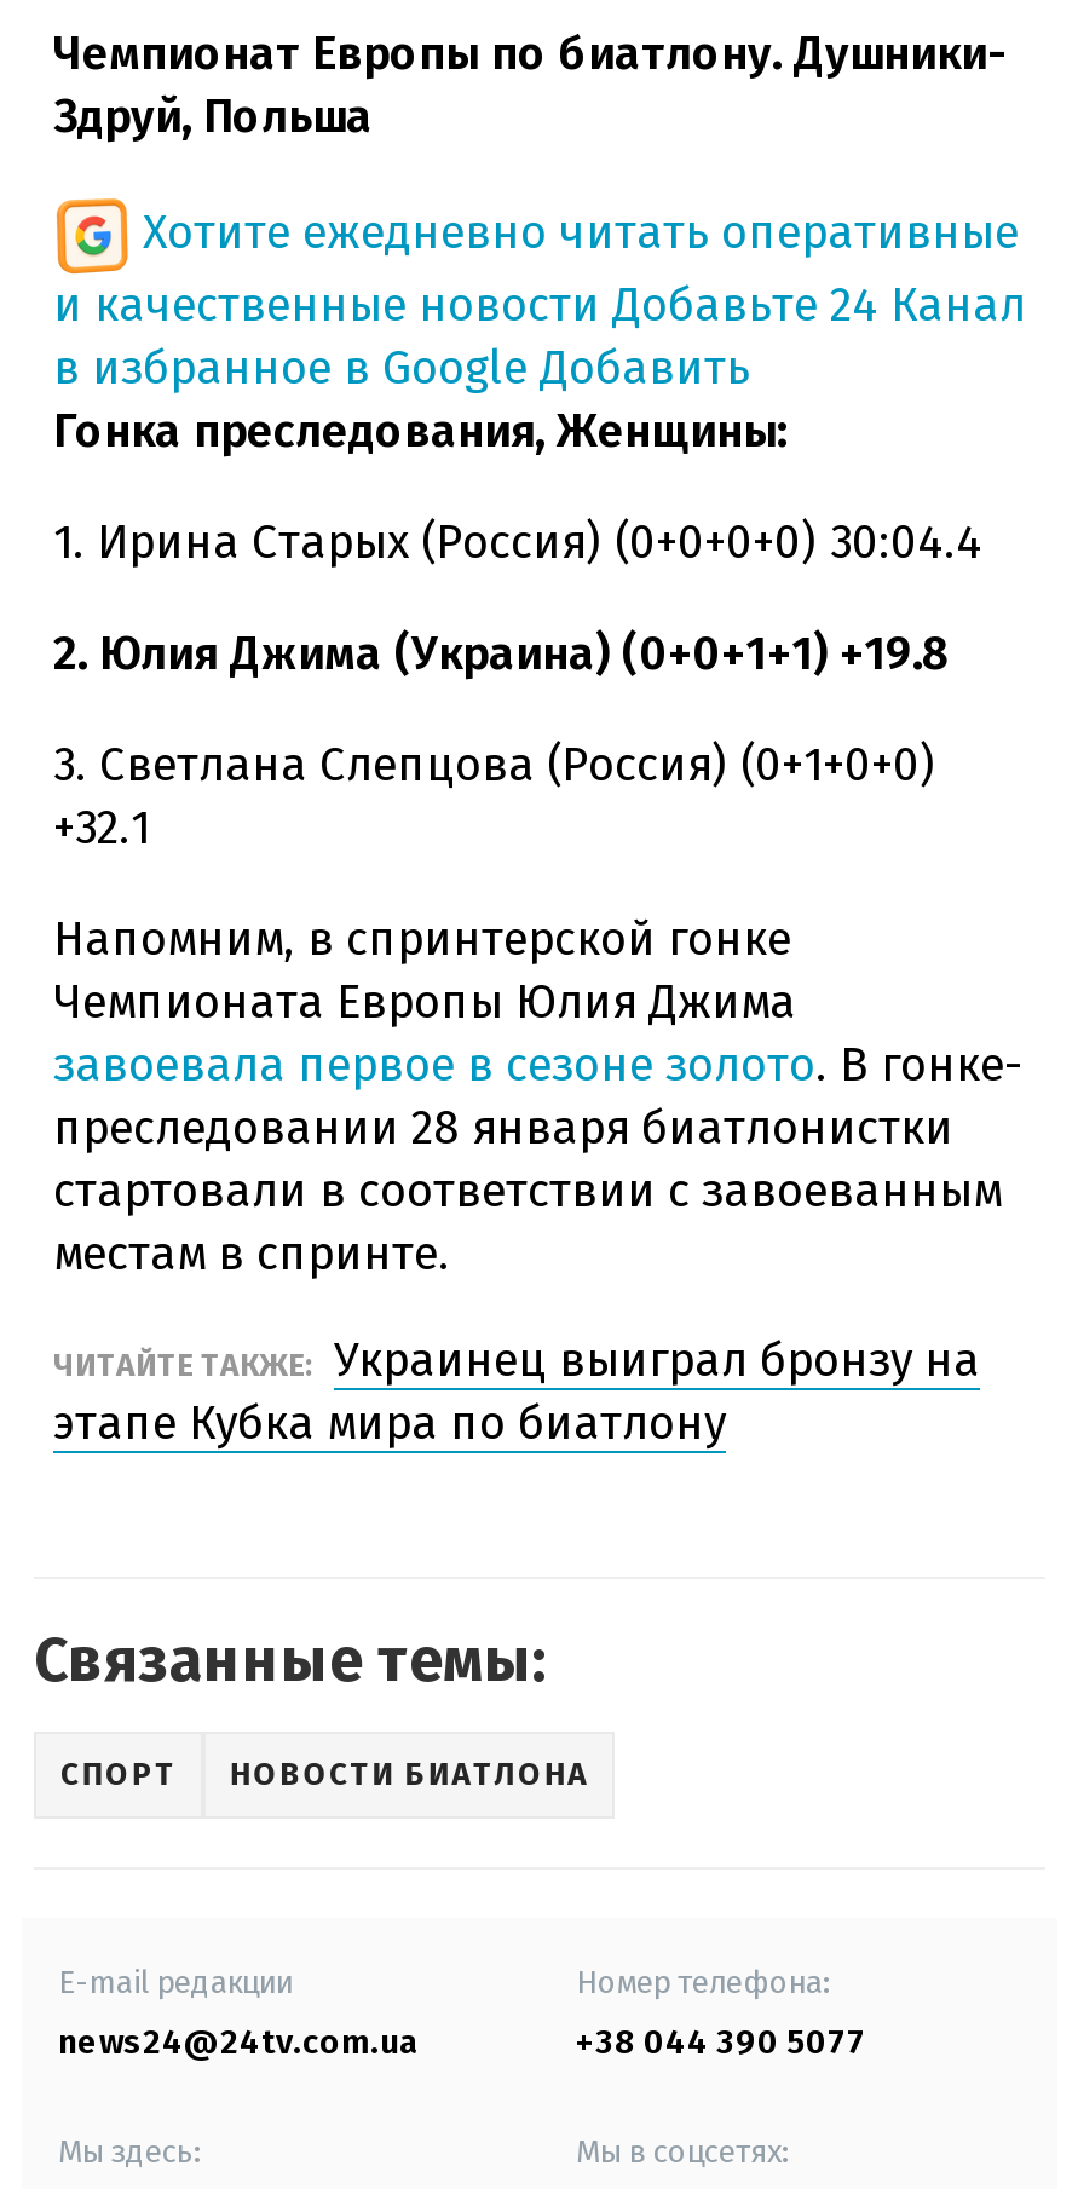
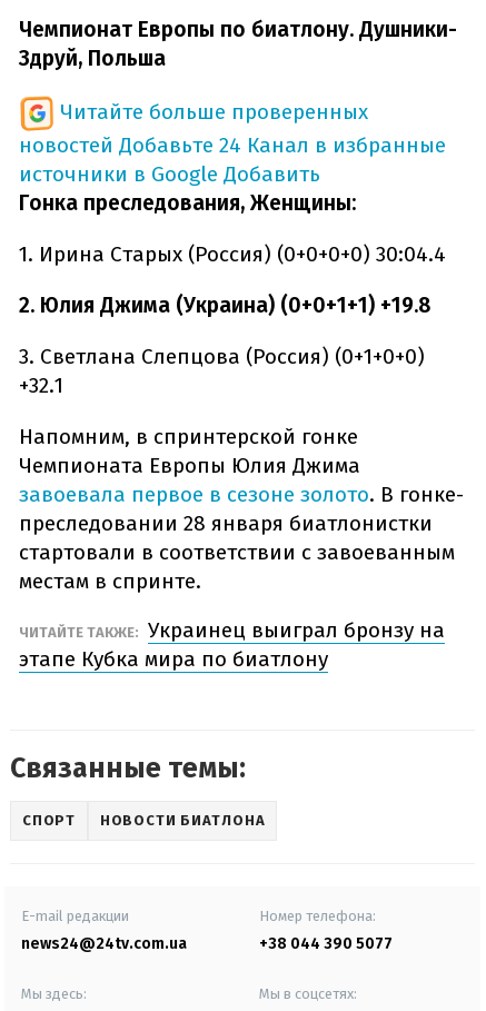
- Хотите ежедневно читать оперативные
- и качественные новости Добавьте 24 Канал
- в избранное в Google Добавить
+ Читайте больше проверенных
+ новостей Добавьте 24 Канал в избранные
+ источники в Google Добавить
